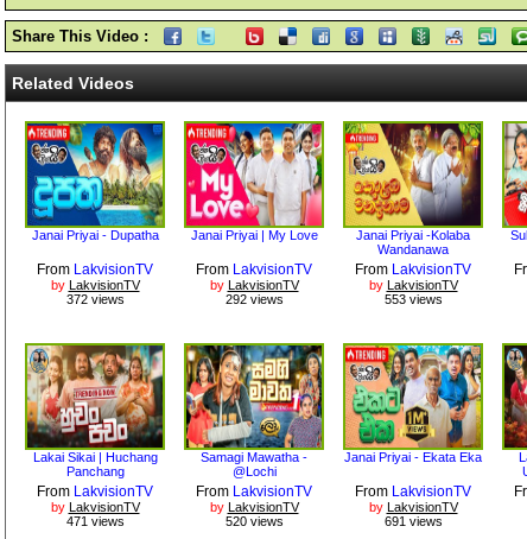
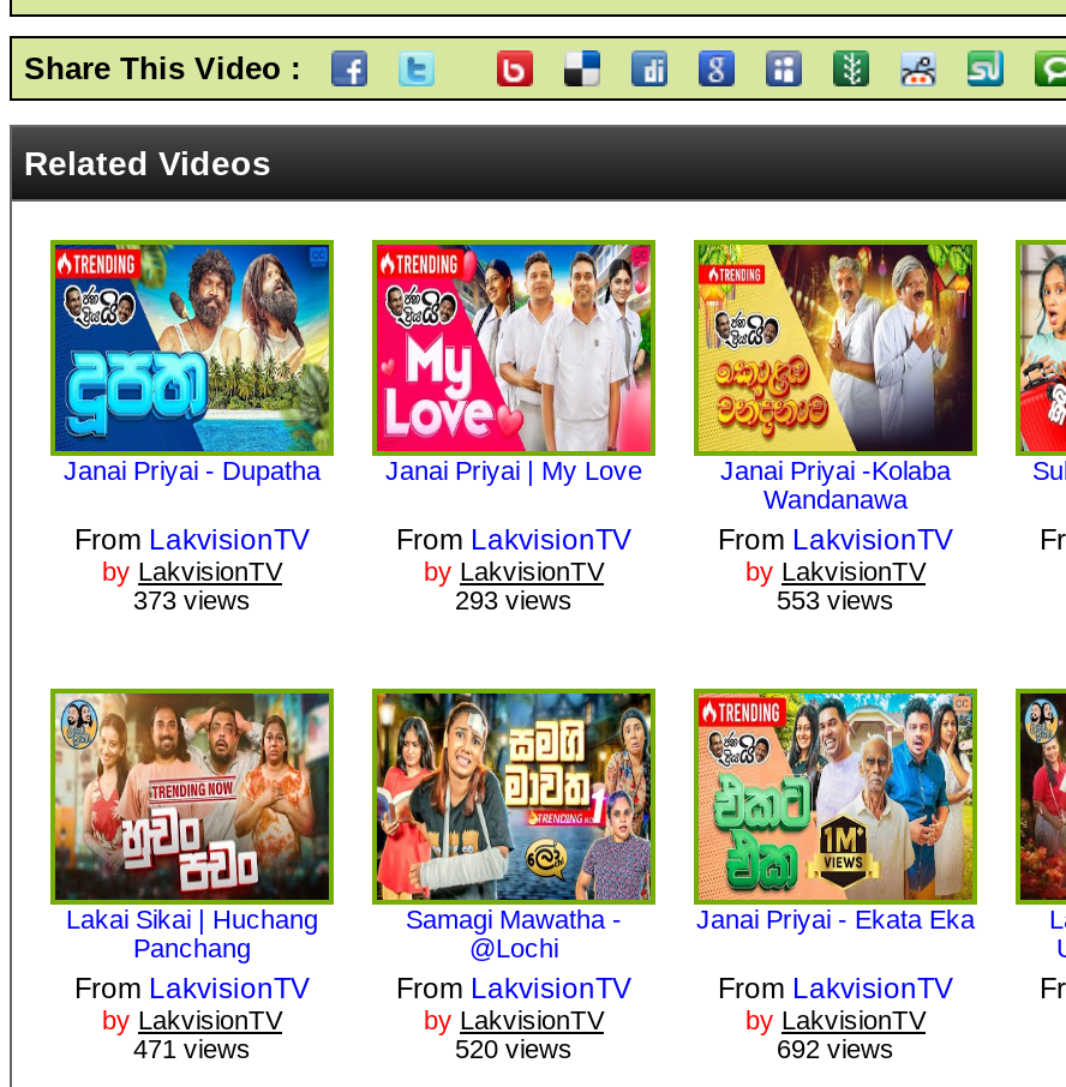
- 372 views
+ 373 views

- 292 views
+ 293 views

- 691 views
+ 692 views
